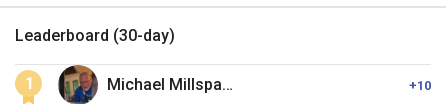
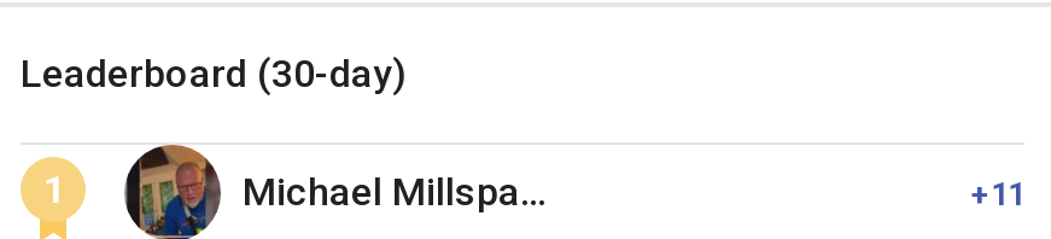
- +10
+ +11
